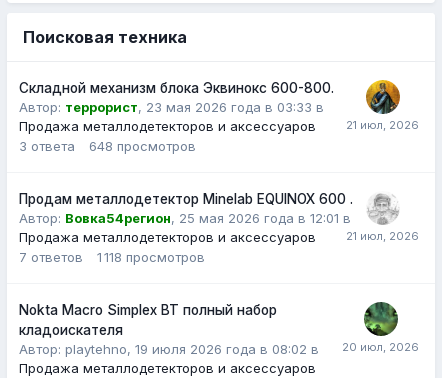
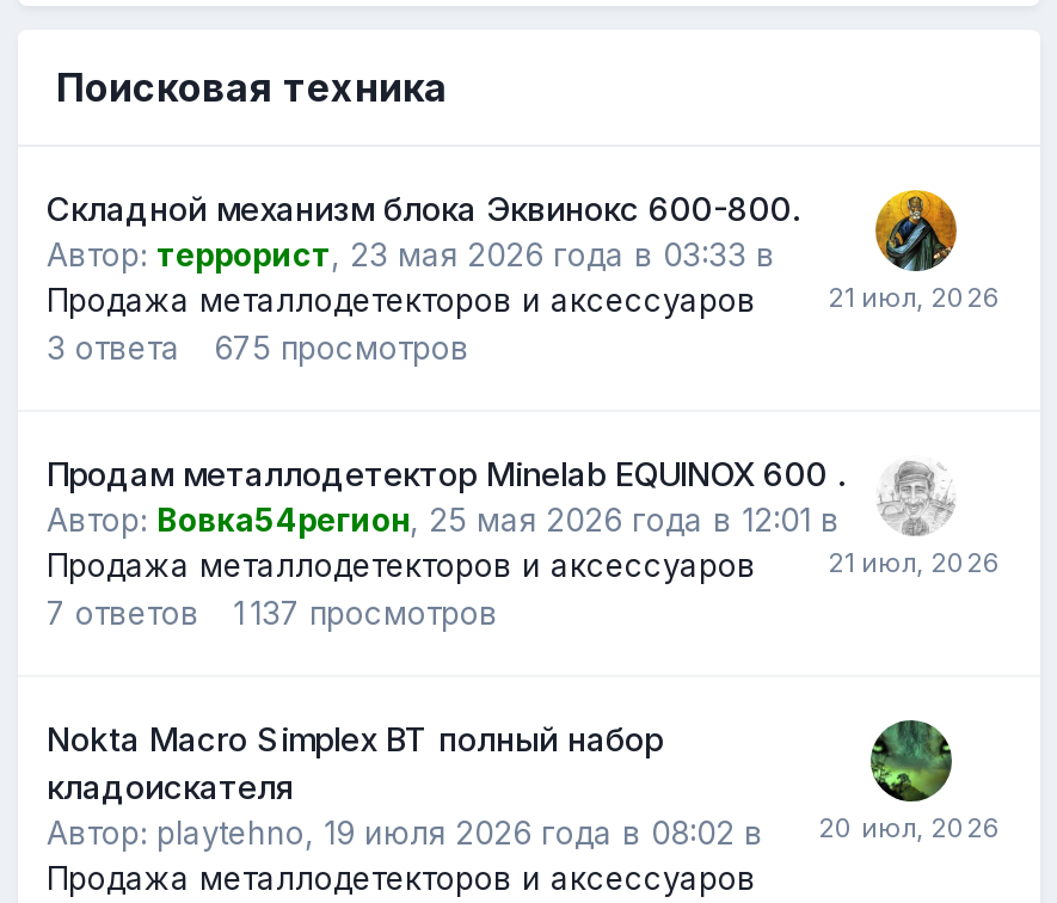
- 648 просмотров
+ 675 просмотров

- 7 ответов 1 118 просмотров
+ 7 ответов 1 137 просмотров
